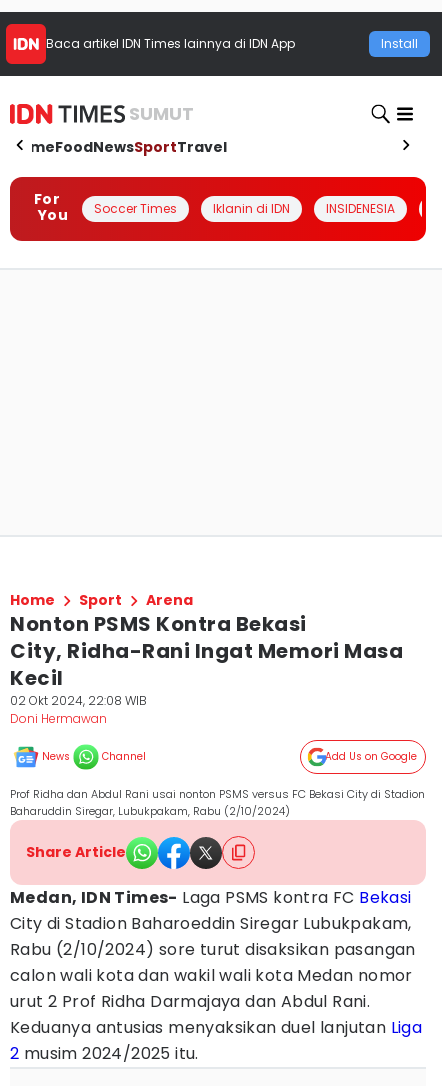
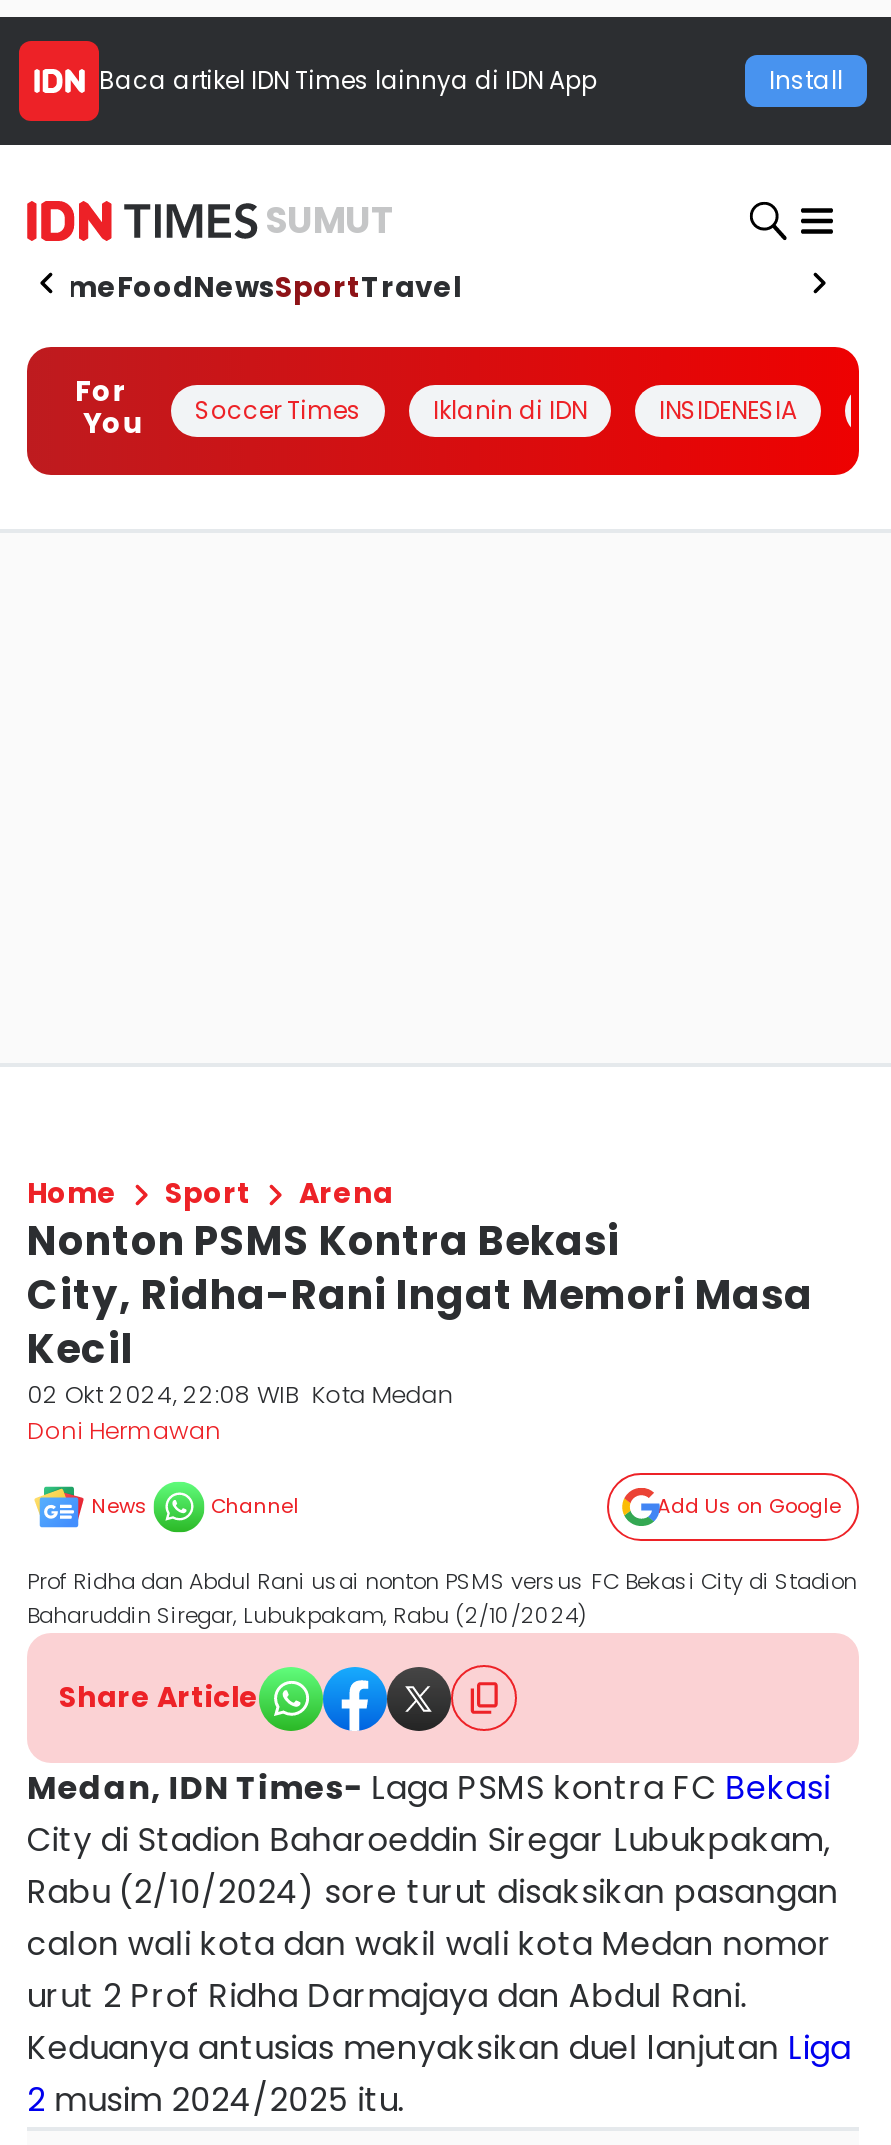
- 02 Okt 2024, 22:08 WIB
+ 02 Okt 2024, 22:08 WIB Kota Medan
